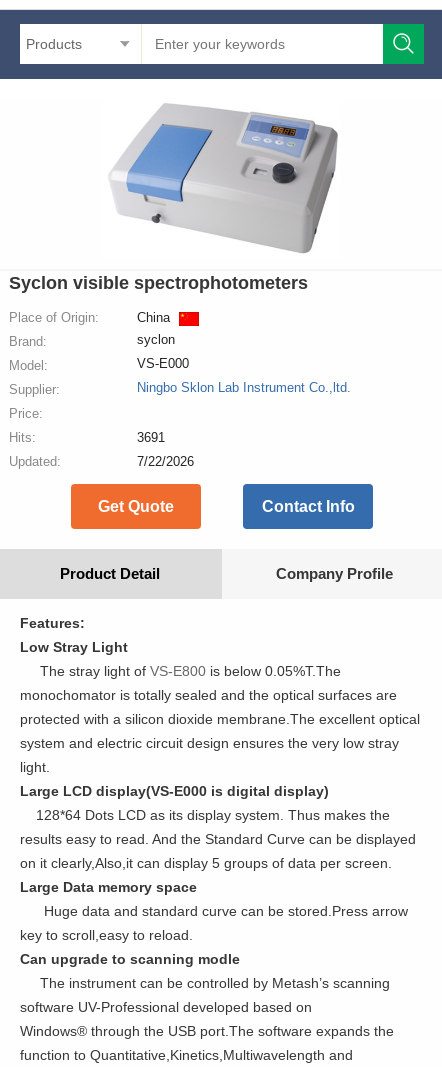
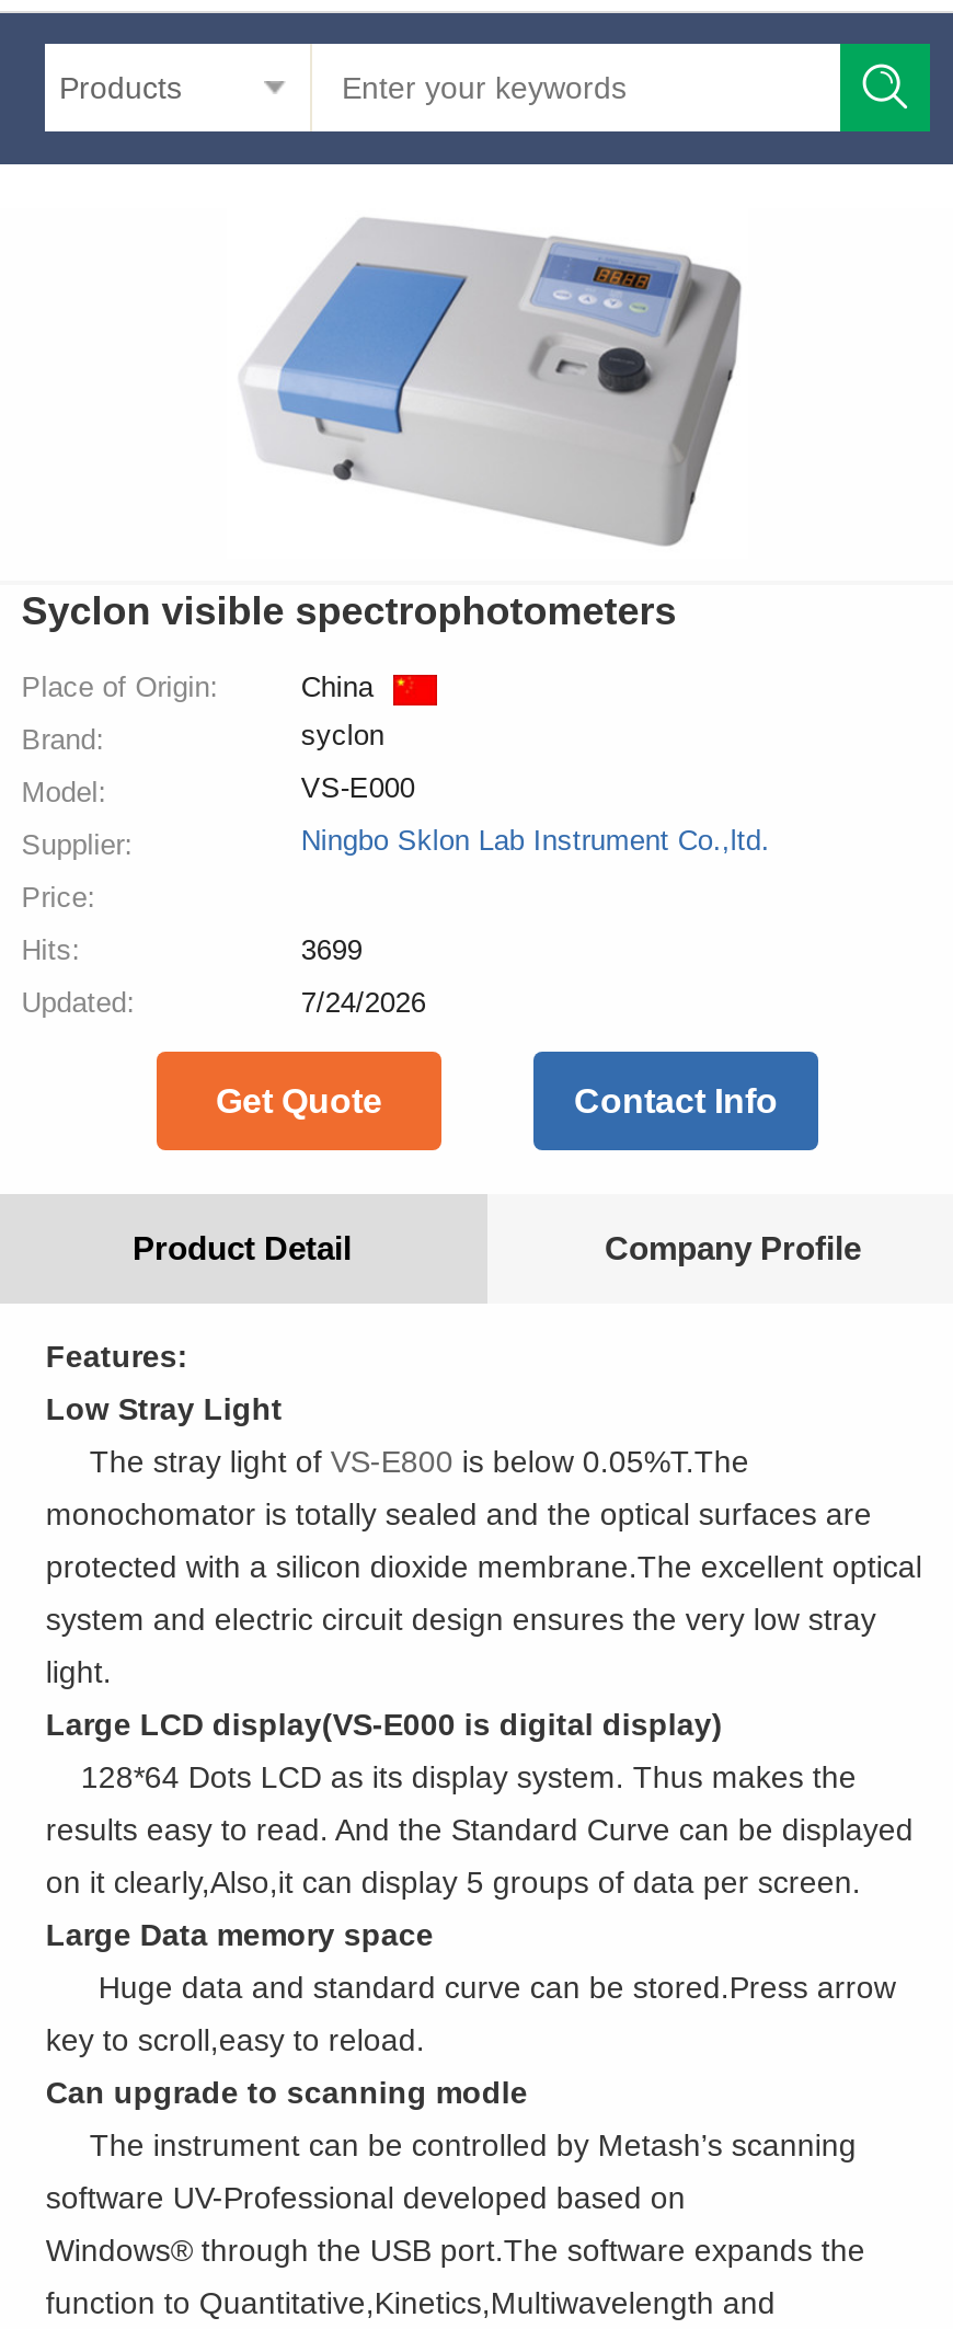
- 3691
+ 3699

- 7/22/2026
+ 7/24/2026
